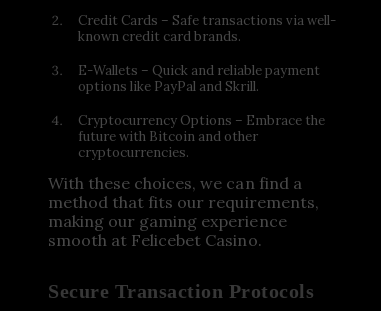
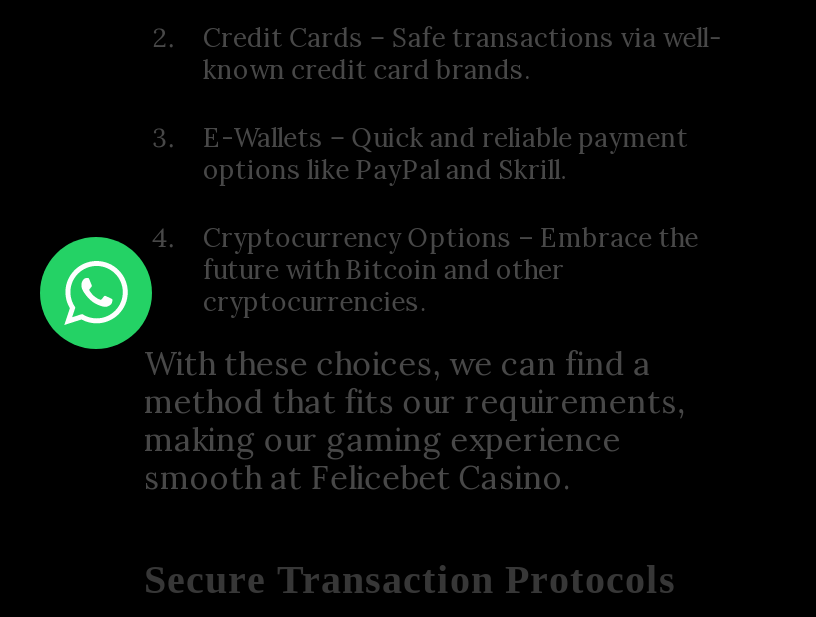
+ [image]
